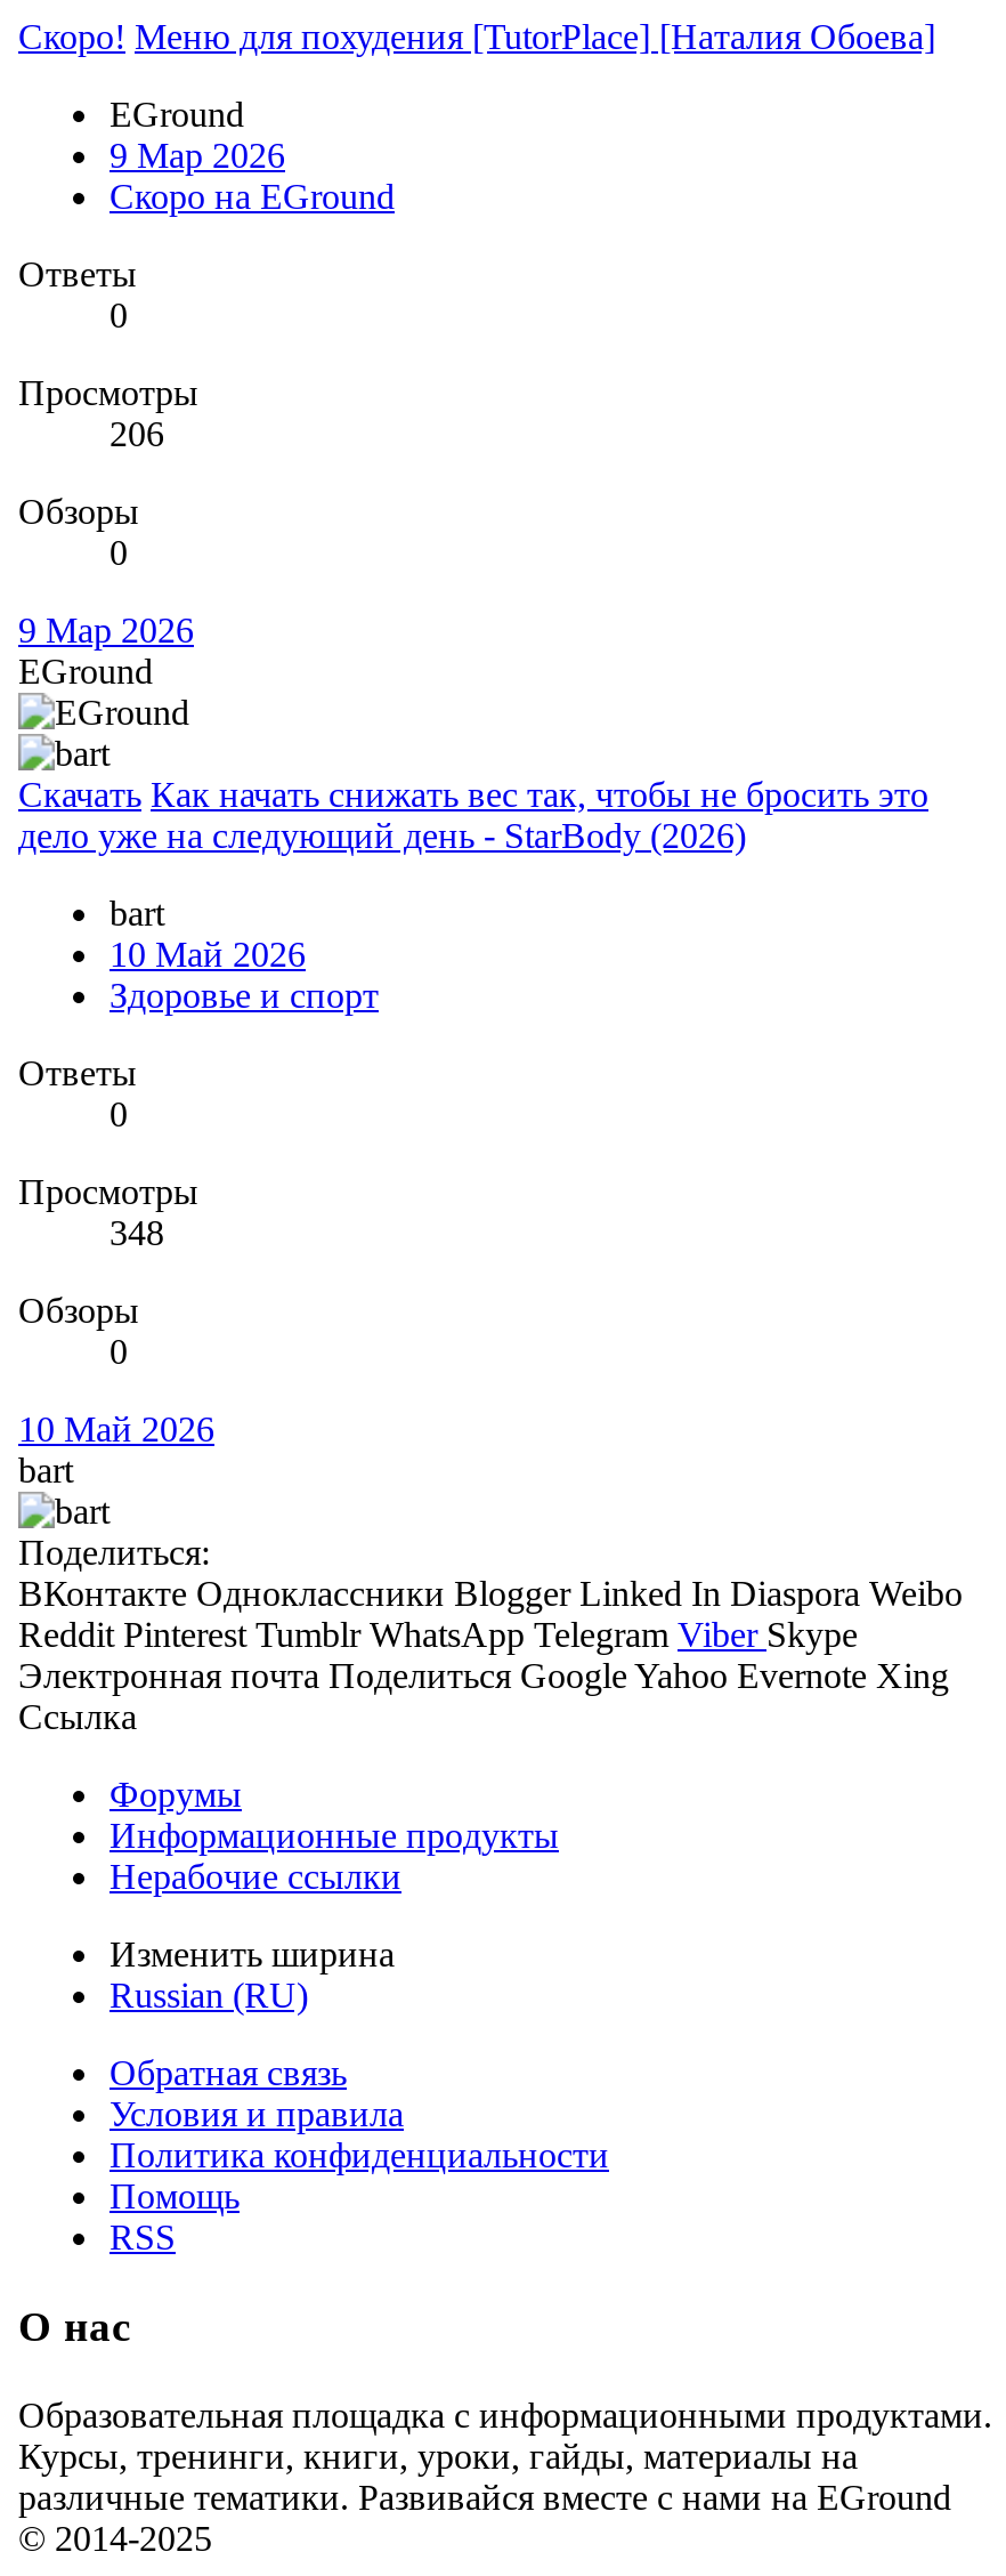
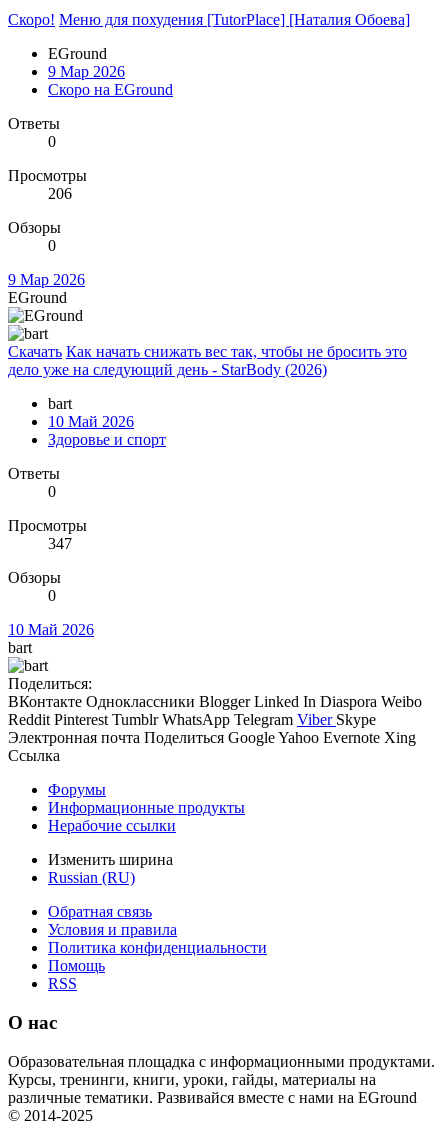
- 348
+ 347
